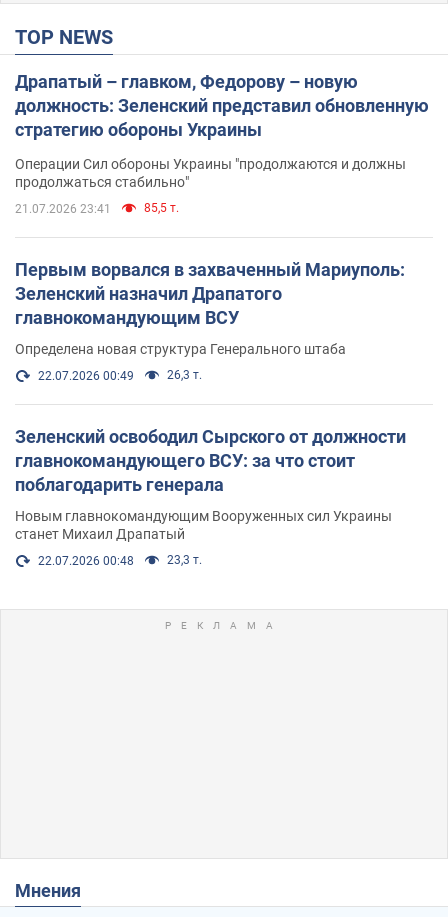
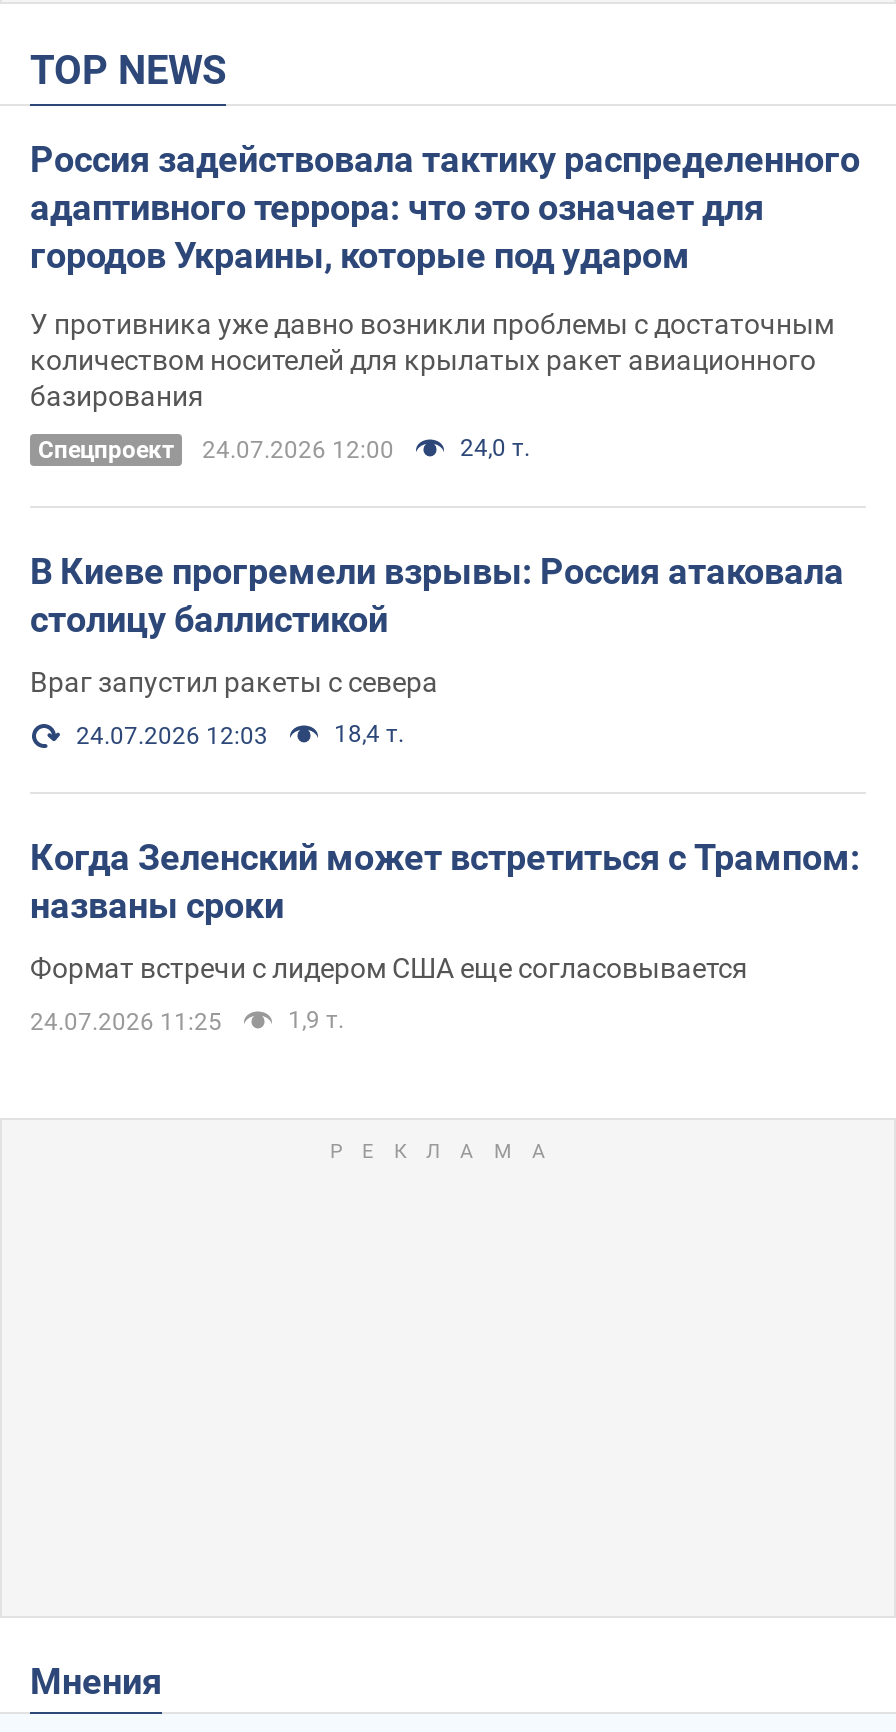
- Драпатый – главком, Федорову – новую
- должность: Зеленский представил обновленную
- стратегию обороны Украины
+ Россия задействовала тактику распределенного
+ адаптивного террора: что это означает для
+ городов Украины, которые под ударом

- Операции Сил обороны Украины "продолжаются и должны
- продолжаться стабильно"
+ У противника уже давно возникли проблемы с достаточным
+ количеством носителей для крылатых ракет авиационного
+ базирования

- 21.07.2026 23:41
- 85,5 т.
+ Спецпроект
+ 24.07.2026 12:00
+ 24,0 т.

- Первым ворвался в захваченный Мариуполь:
- Зеленский назначил Драпатого
- главнокомандующим ВСУ
+ В Киеве прогремели взрывы: Россия атаковала
+ столицу баллистикой

- Определена новая структура Генерального штаба
+ Враг запустил ракеты с севера

- 22.07.2026 00:49
- 26,3 т.
+ 24.07.2026 12:03
+ 18,4 т.

- Зеленский освободил Сырского от должности
- главнокомандующего ВСУ: за что стоит
- поблагодарить генерала
+ Когда Зеленский может встретиться с Трампом:
+ названы сроки

- Новым главнокомандующим Вооруженных сил Украины
- станет Михаил Драпатый
+ Формат встречи с лидером США еще согласовывается

- 22.07.2026 00:48
- 23,3 т.
+ 24.07.2026 11:25
+ 1,9 т.
